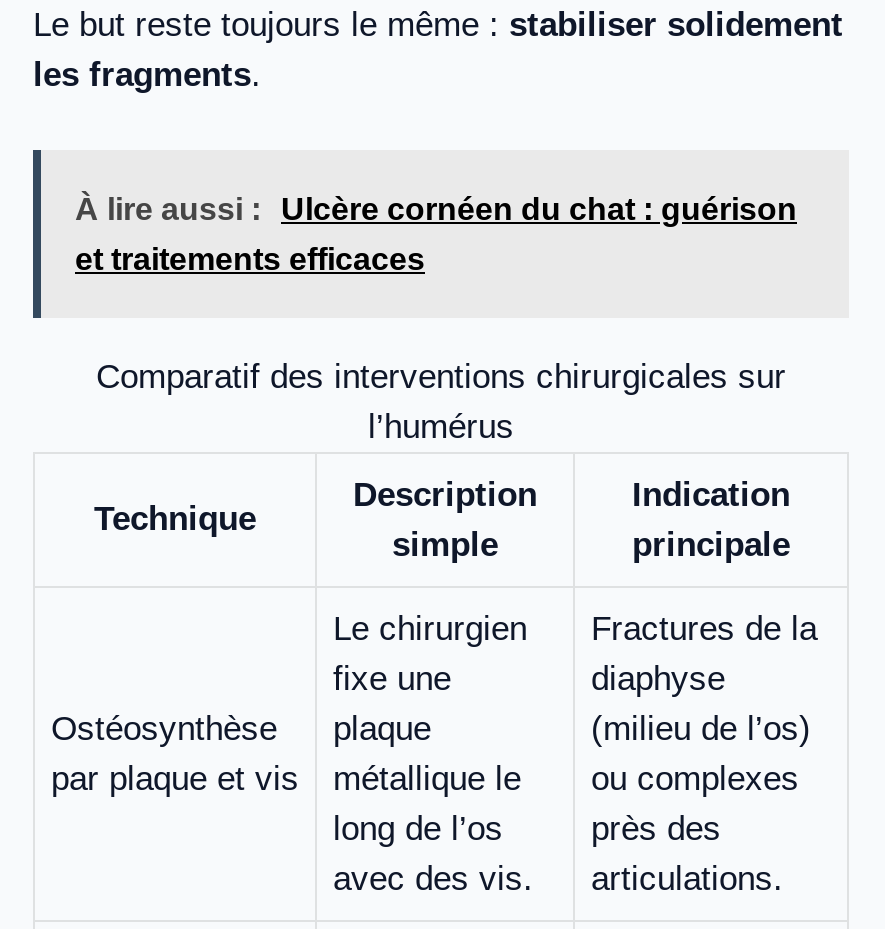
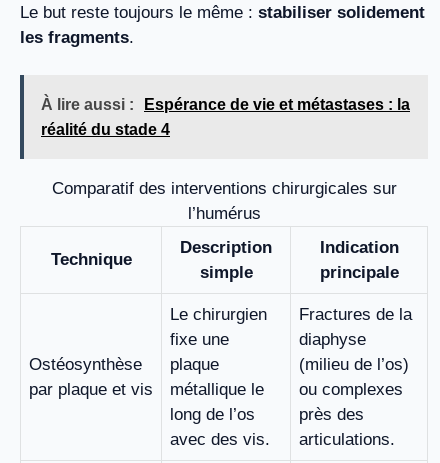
- À lire aussi : Ulcère cornéen du chat : guérison
+ À lire aussi : Espérance de vie et métastases : la

- et traitements efficaces
+ réalité du stade 4
